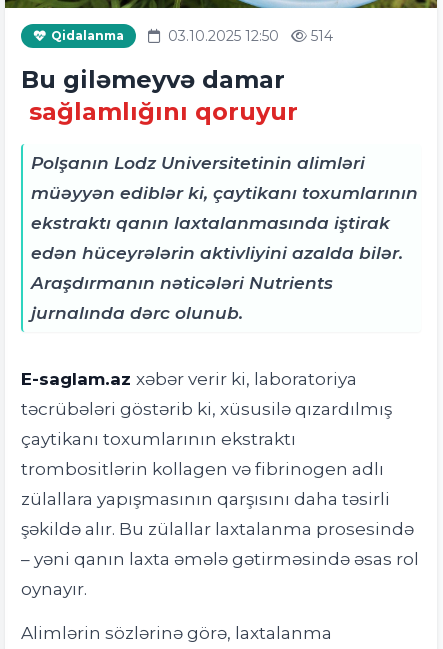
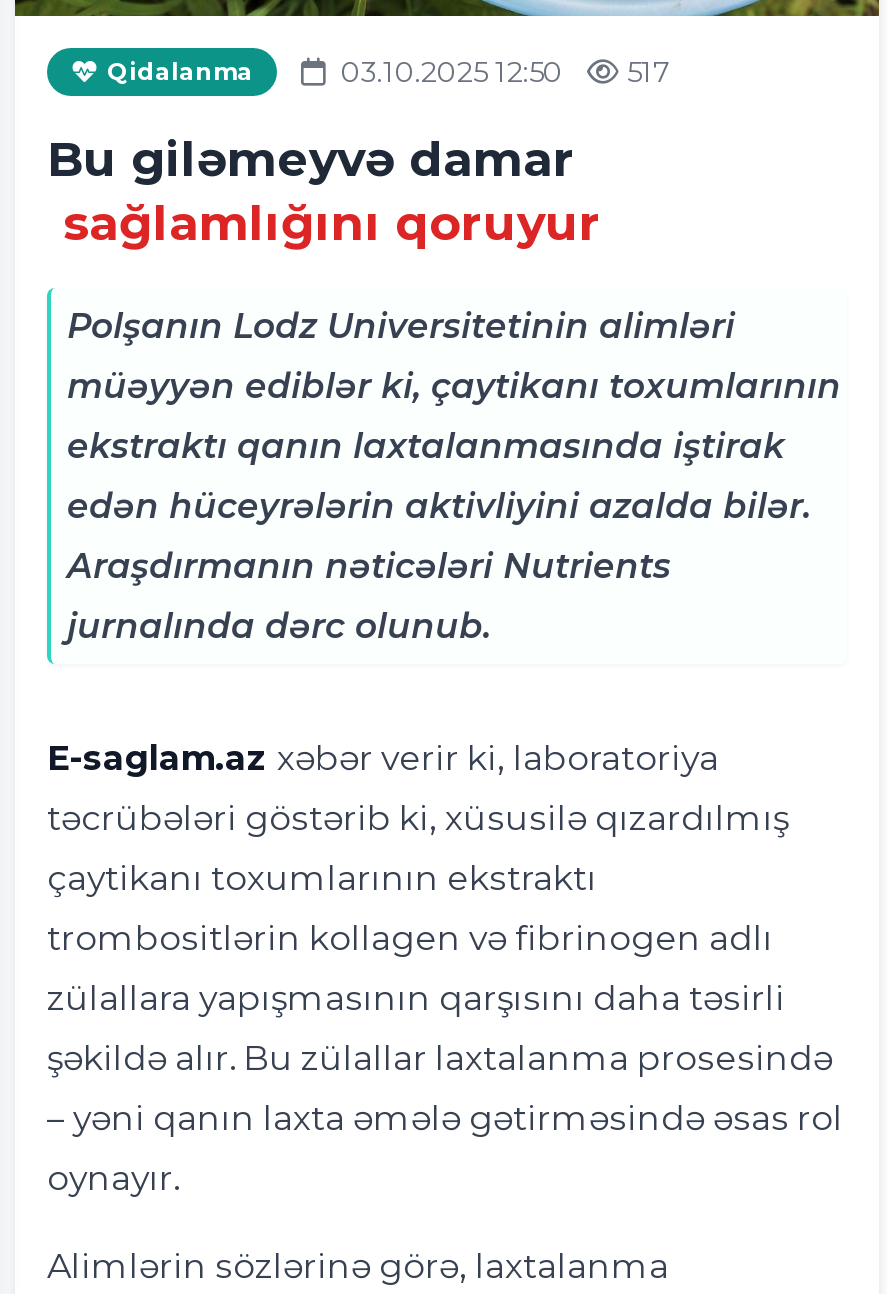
- 03.10.2025 12:50 514
+ 03.10.2025 12:50 517
